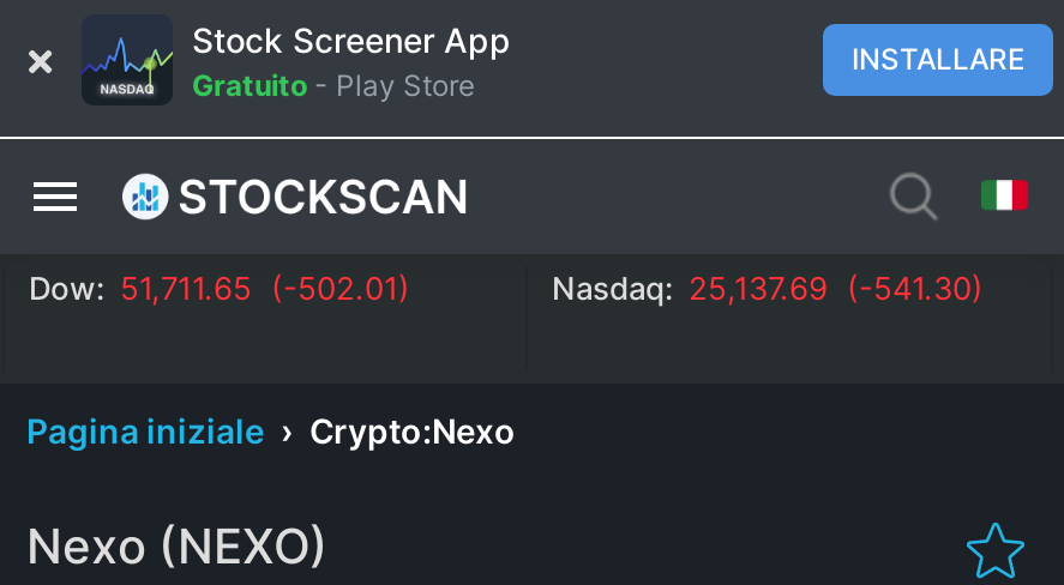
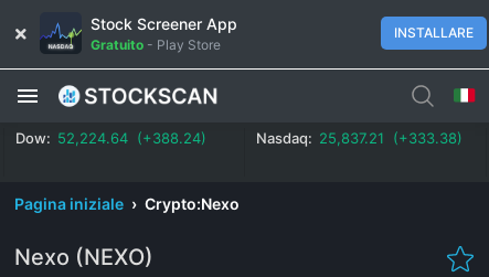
- Dow: 51,711.65 (-502.01)
+ Dow: 52,224.64 (+388.24)

- Nasdaq: 25,137.69 (-541.30)
+ Nasdaq: 25,837.21 (+333.38)
